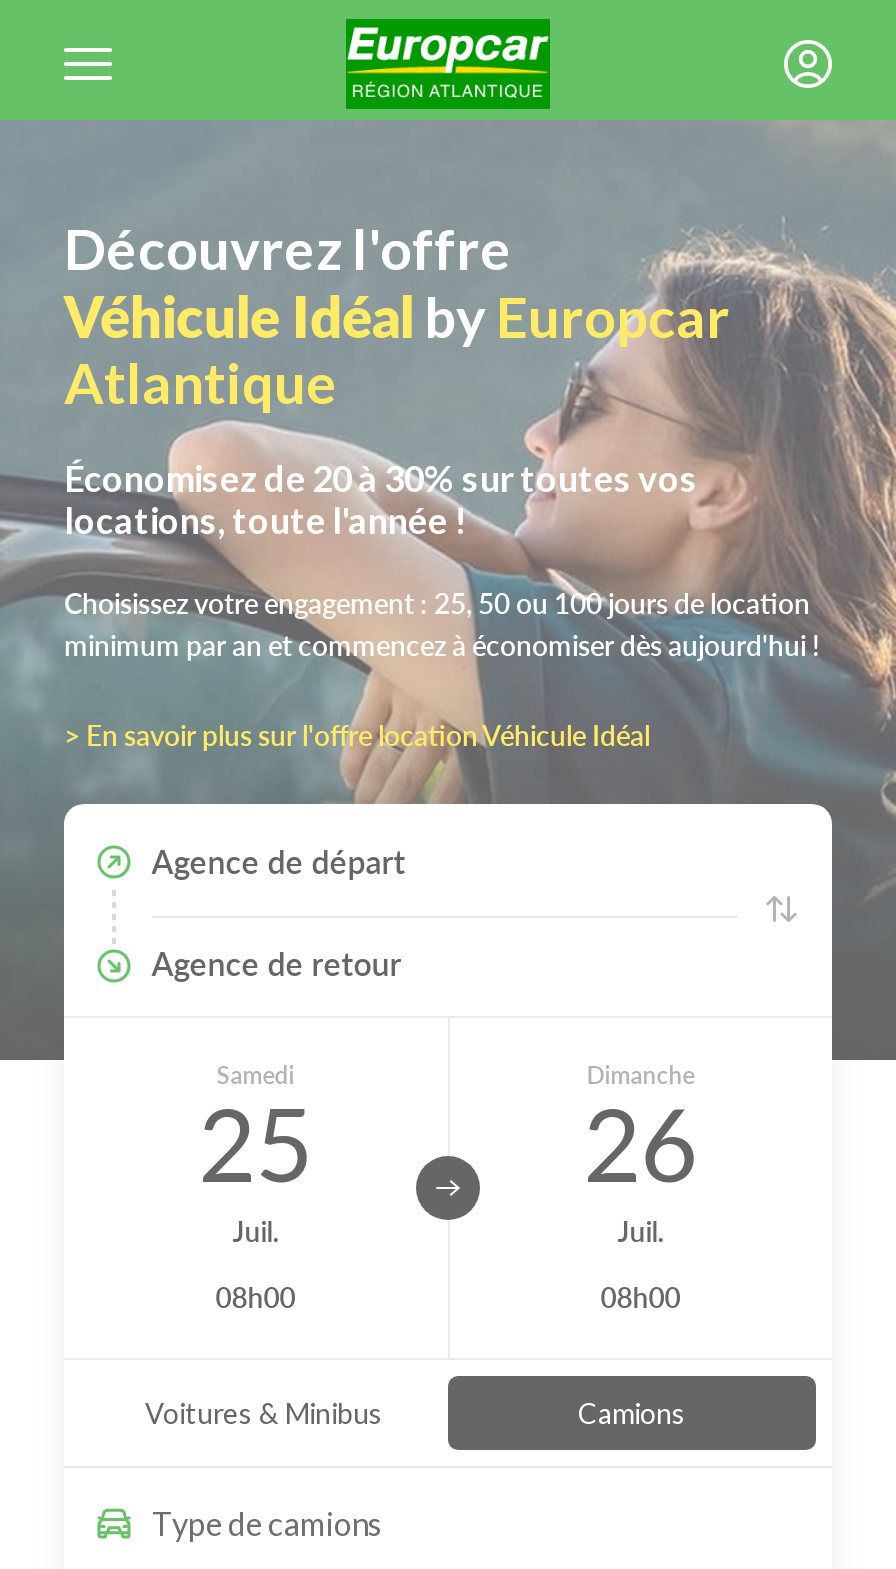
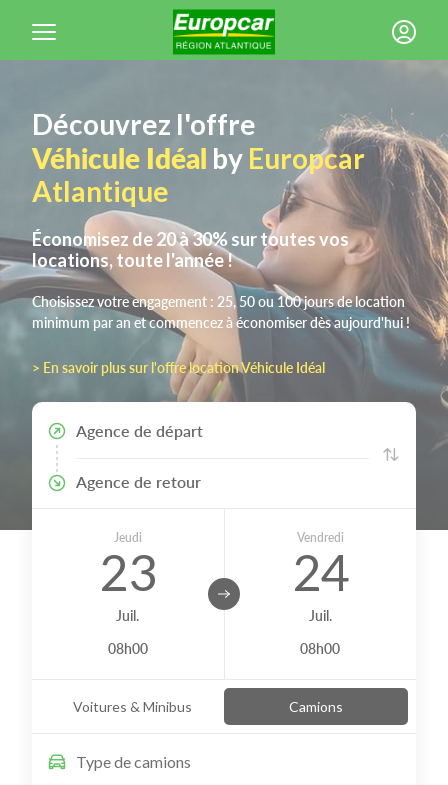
- Samedi
- 25
+ Jeudi
+ 23

- Dimanche
- 26
+ Vendredi
+ 24
